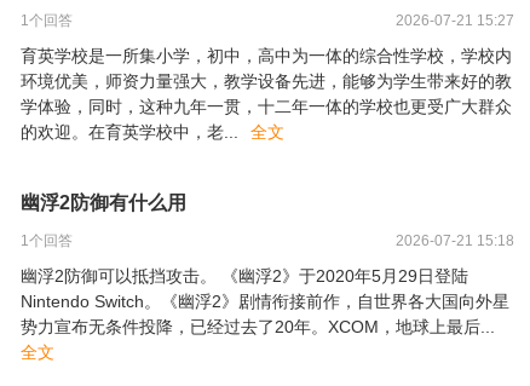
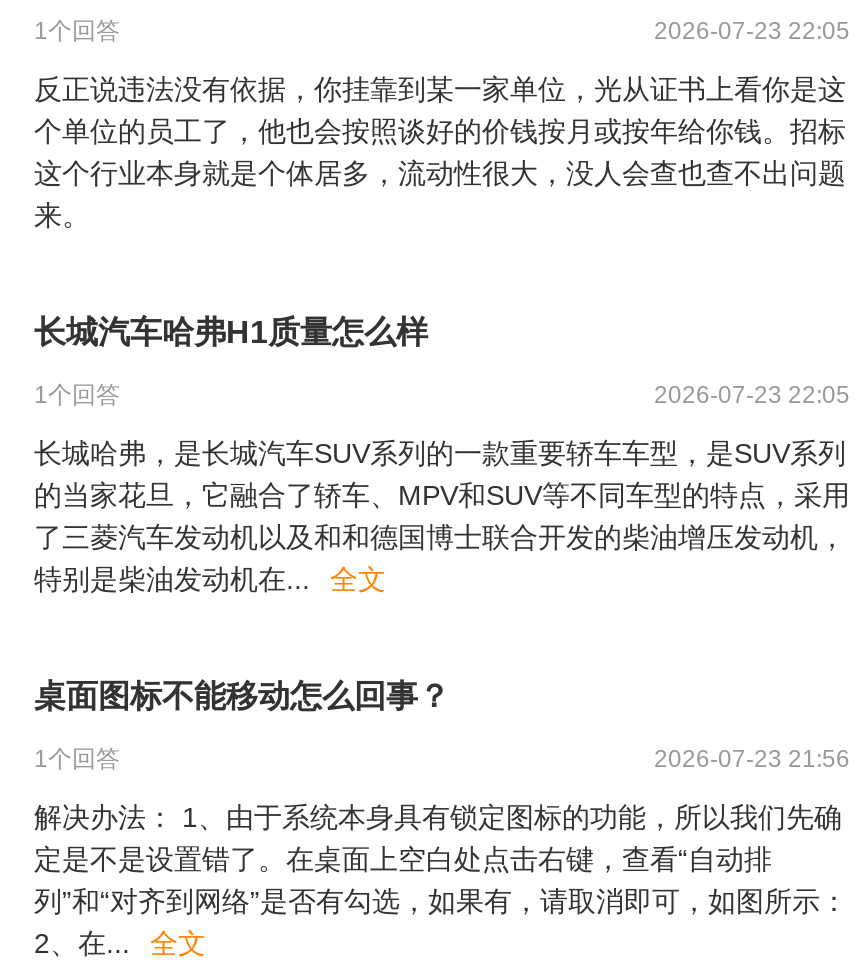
- 2026-07-21 15:27
- 育英学校是一所集小学，初中，高中为一体的综合性学校，学校内
- 环境优美，师资力量强大，教学设备先进，能够为学生带来好的教
- 学体验，同时，这种九年一贯，十二年一体的学校也更受广大群众
- 的欢迎。在育英学校中，老...
+ 2026-07-23 22:05
+ 反正说违法没有依据，你挂靠到某一家单位，光从证书上看你是这
+ 个单位的员工了，他也会按照谈好的价钱按月或按年给你钱。招标
+ 这个行业本身就是个体居多，流动性很大，没人会查也查不出问题
+ 来。
+ 长城汽车哈弗H1质量怎么样
+ 1个回答
+ 2026-07-23 22:05
+ 长城哈弗，是长城汽车SUV系列的一款重要轿车车型，是SUV系列
+ 的当家花旦，它融合了轿车、MPV和SUV等不同车型的特点，采用
+ 了三菱汽车发动机以及和和德国博士联合开发的柴油增压发动机，
+ 特别是柴油发动机在...

- 幽浮2防御有什么用
+ 桌面图标不能移动怎么回事？

- 2026-07-21 15:18
+ 2026-07-23 21:56

- 幽浮2防御可以抵挡攻击。 《幽浮2》于2020年5月29日登陆
- Nintendo Switch。《幽浮2》剧情衔接前作，自世界各大国向外星
- 势力宣布无条件投降，已经过去了20年。XCOM，地球上最后...
+ 解决办法： 1、由于系统本身具有锁定图标的功能，所以我们先确
+ 定是不是设置错了。在桌面上空白处点击右键，查看“自动排
+ 列”和“对齐到网络”是否有勾选，如果有，请取消即可，如图所示：
+ 2、在...
